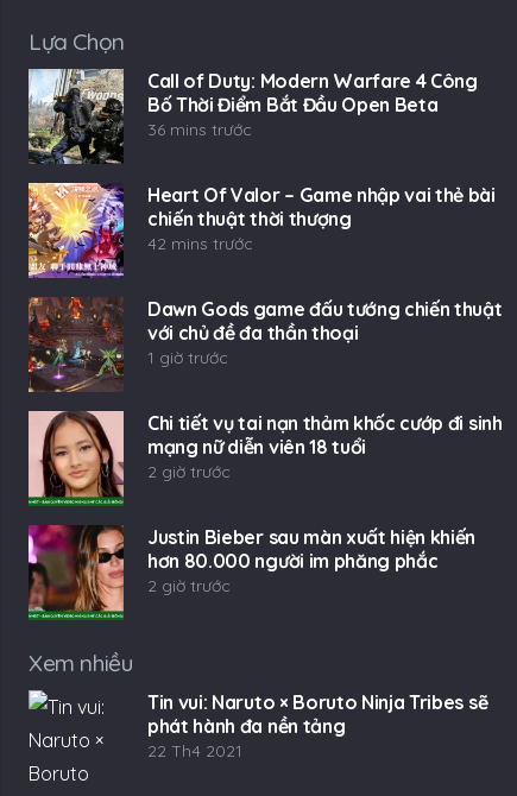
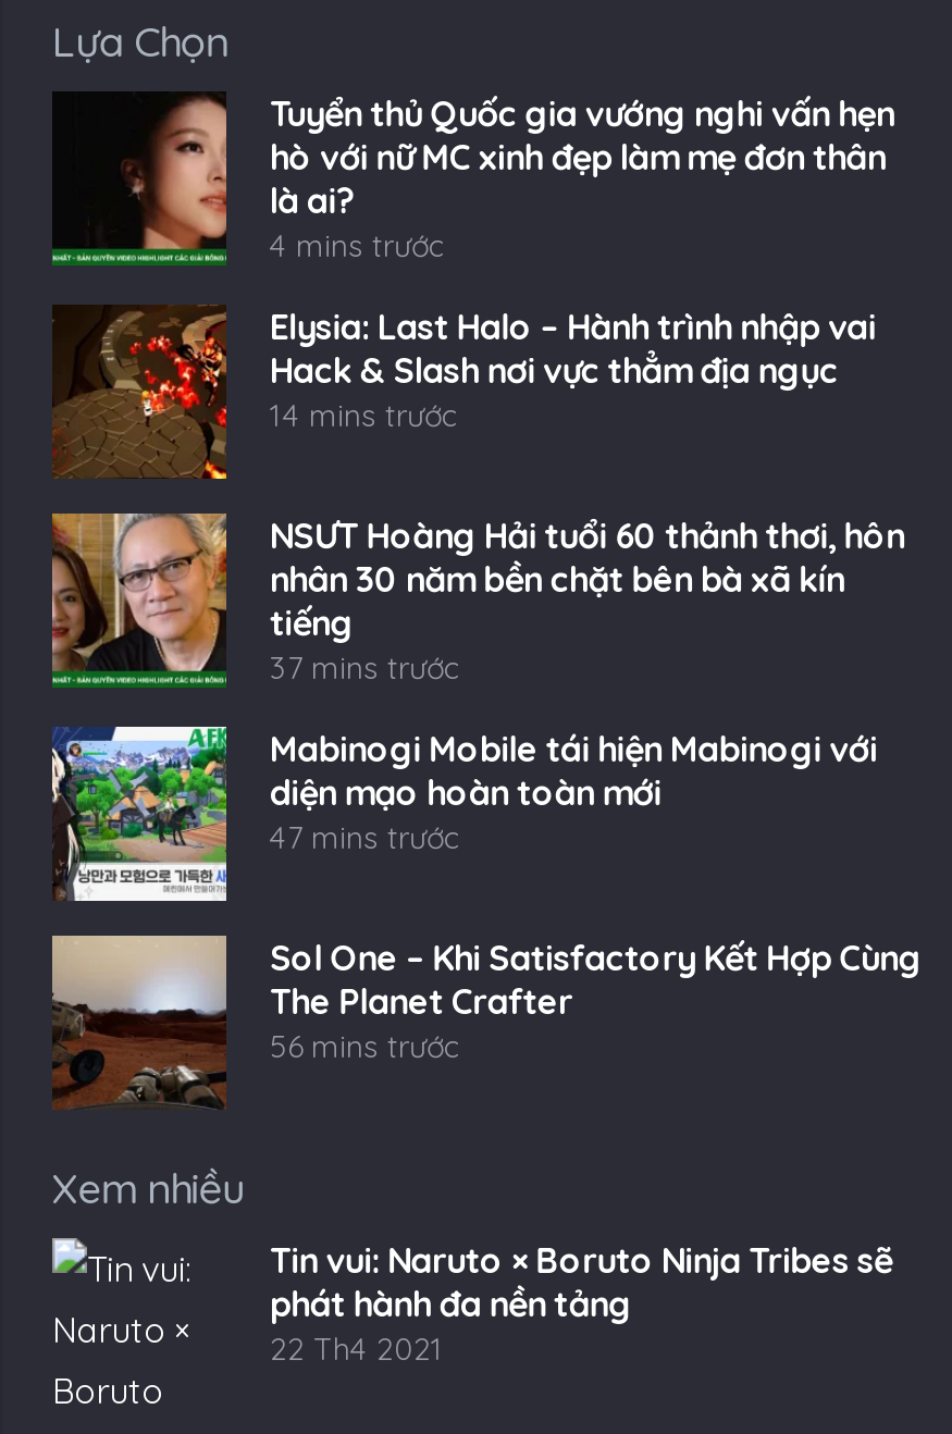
- [image]
- Call of Duty: Modern Warfare 4 Công
- Bố Thời Điểm Bắt Đầu Open Beta
- 36 mins trước
+ [image]
+ Tuyển thủ Quốc gia vướng nghi vấn hẹn
+ hò với nữ MC xinh đẹp làm mẹ đơn thân
+ là ai?
+ 4 mins trước

- [image]
- Heart Of Valor – Game nhập vai thẻ bài
- chiến thuật thời thượng
- 42 mins trước
+ [image]
+ Elysia: Last Halo – Hành trình nhập vai
+ Hack & Slash nơi vực thẳm địa ngục
+ 14 mins trước

- [image]
- Dawn Gods game đấu tướng chiến thuật
- với chủ đề đa thần thoại
- 1 giờ trước
+ [image]
+ NSƯT Hoàng Hải tuổi 60 thảnh thơi, hôn
+ nhân 30 năm bền chặt bên bà xã kín
+ tiếng
+ 37 mins trước

- [image]
- Chi tiết vụ tai nạn thảm khốc cướp đi sinh
- mạng nữ diễn viên 18 tuổi
- 2 giờ trước
+ [image]
+ Mabinogi Mobile tái hiện Mabinogi với
+ diện mạo hoàn toàn mới
+ 47 mins trước

- [image]
- Justin Bieber sau màn xuất hiện khiến
- hơn 80.000 người im phăng phắc
- 2 giờ trước
+ [image]
+ Sol One – Khi Satisfactory Kết Hợp Cùng
+ The Planet Crafter
+ 56 mins trước
